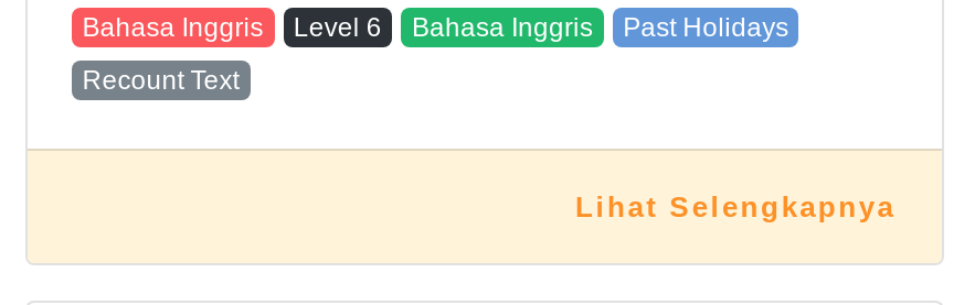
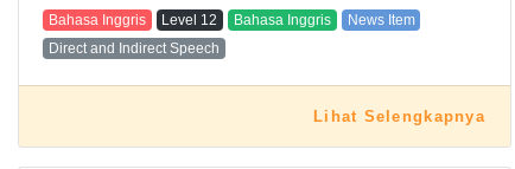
- Level 6
+ Level 12

- Past Holidays
+ News Item

- Recount Text
+ Direct and Indirect Speech
